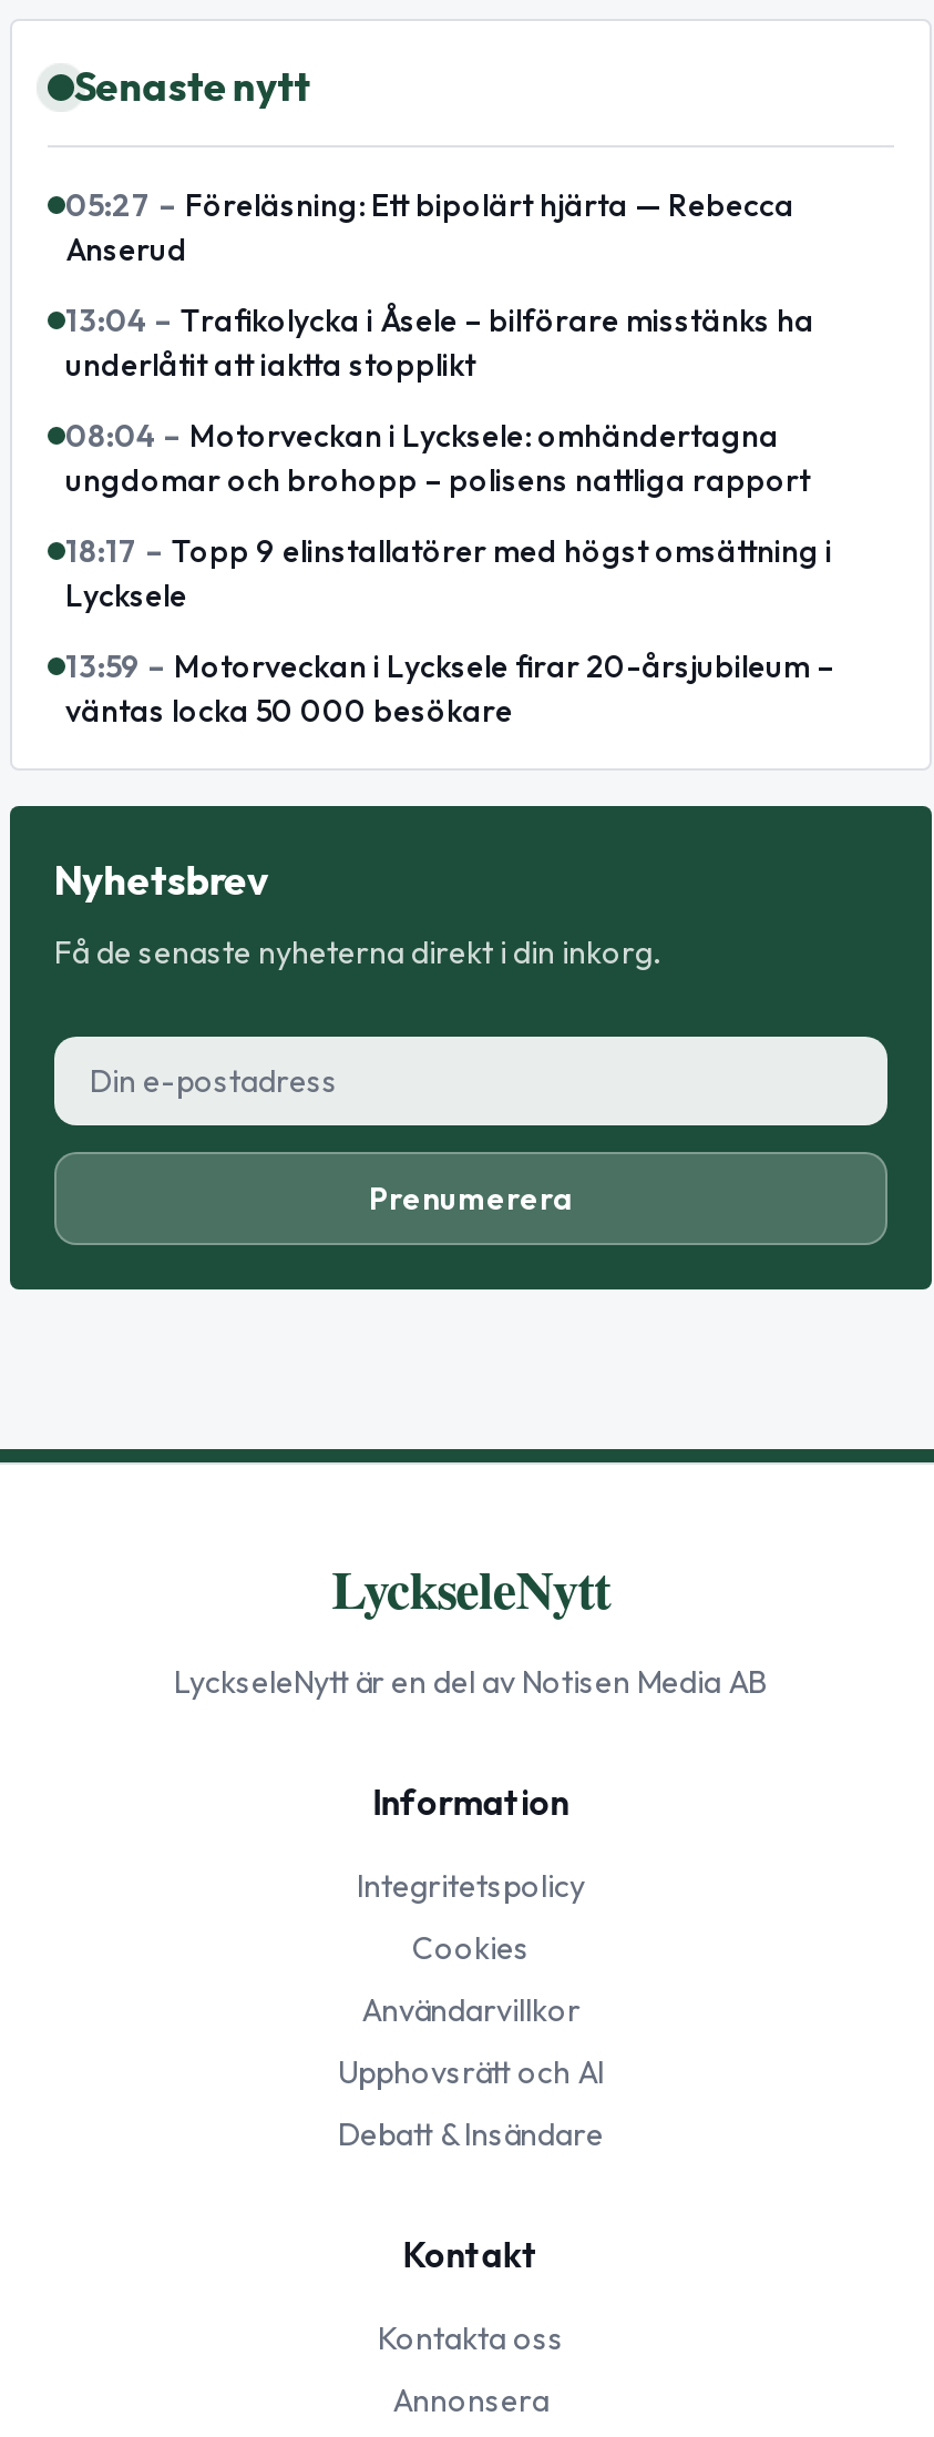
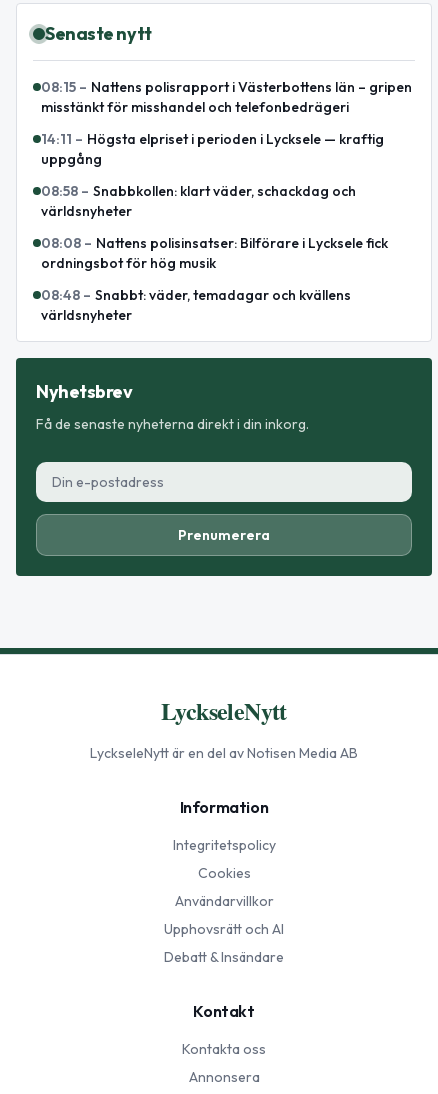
- 05:27 – Föreläsning: Ett bipolärt hjärta — Rebecca
- Anserud
+ 08:15 – Nattens polisrapport i Västerbottens län – gripen
+ misstänkt för misshandel och telefonbedrägeri

- 13:04 – Trafikolycka i Åsele – bilförare misstänks ha
- underlåtit att iaktta stopplikt
+ 14:11 – Högsta elpriset i perioden i Lycksele — kraftig
+ uppgång

- 08:04 – Motorveckan i Lycksele: omhändertagna
- ungdomar och brohopp – polisens nattliga rapport
+ 08:58 – Snabbkollen: klart väder, schackdag och
+ världsnyheter

- 18:17 – Topp 9 elinstallatörer med högst omsättning i
- Lycksele
+ 08:08 – Nattens polisinsatser: Bilförare i Lycksele fick
+ ordningsbot för hög musik

- 13:59 – Motorveckan i Lycksele firar 20-årsjubileum –
- väntas locka 50 000 besökare
+ 08:48 – Snabbt: väder, temadagar och kvällens
+ världsnyheter
